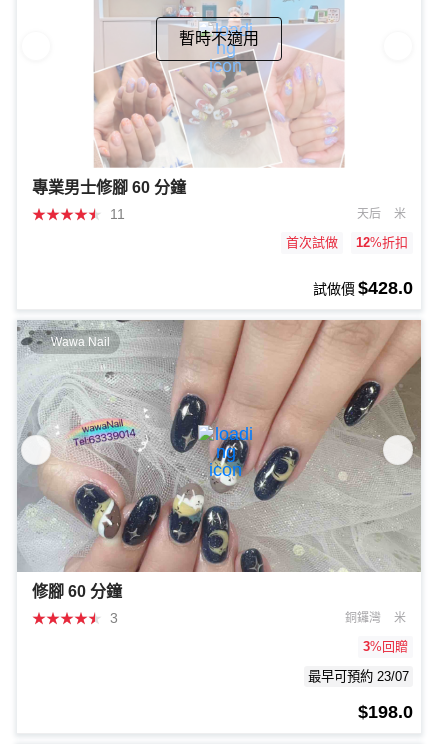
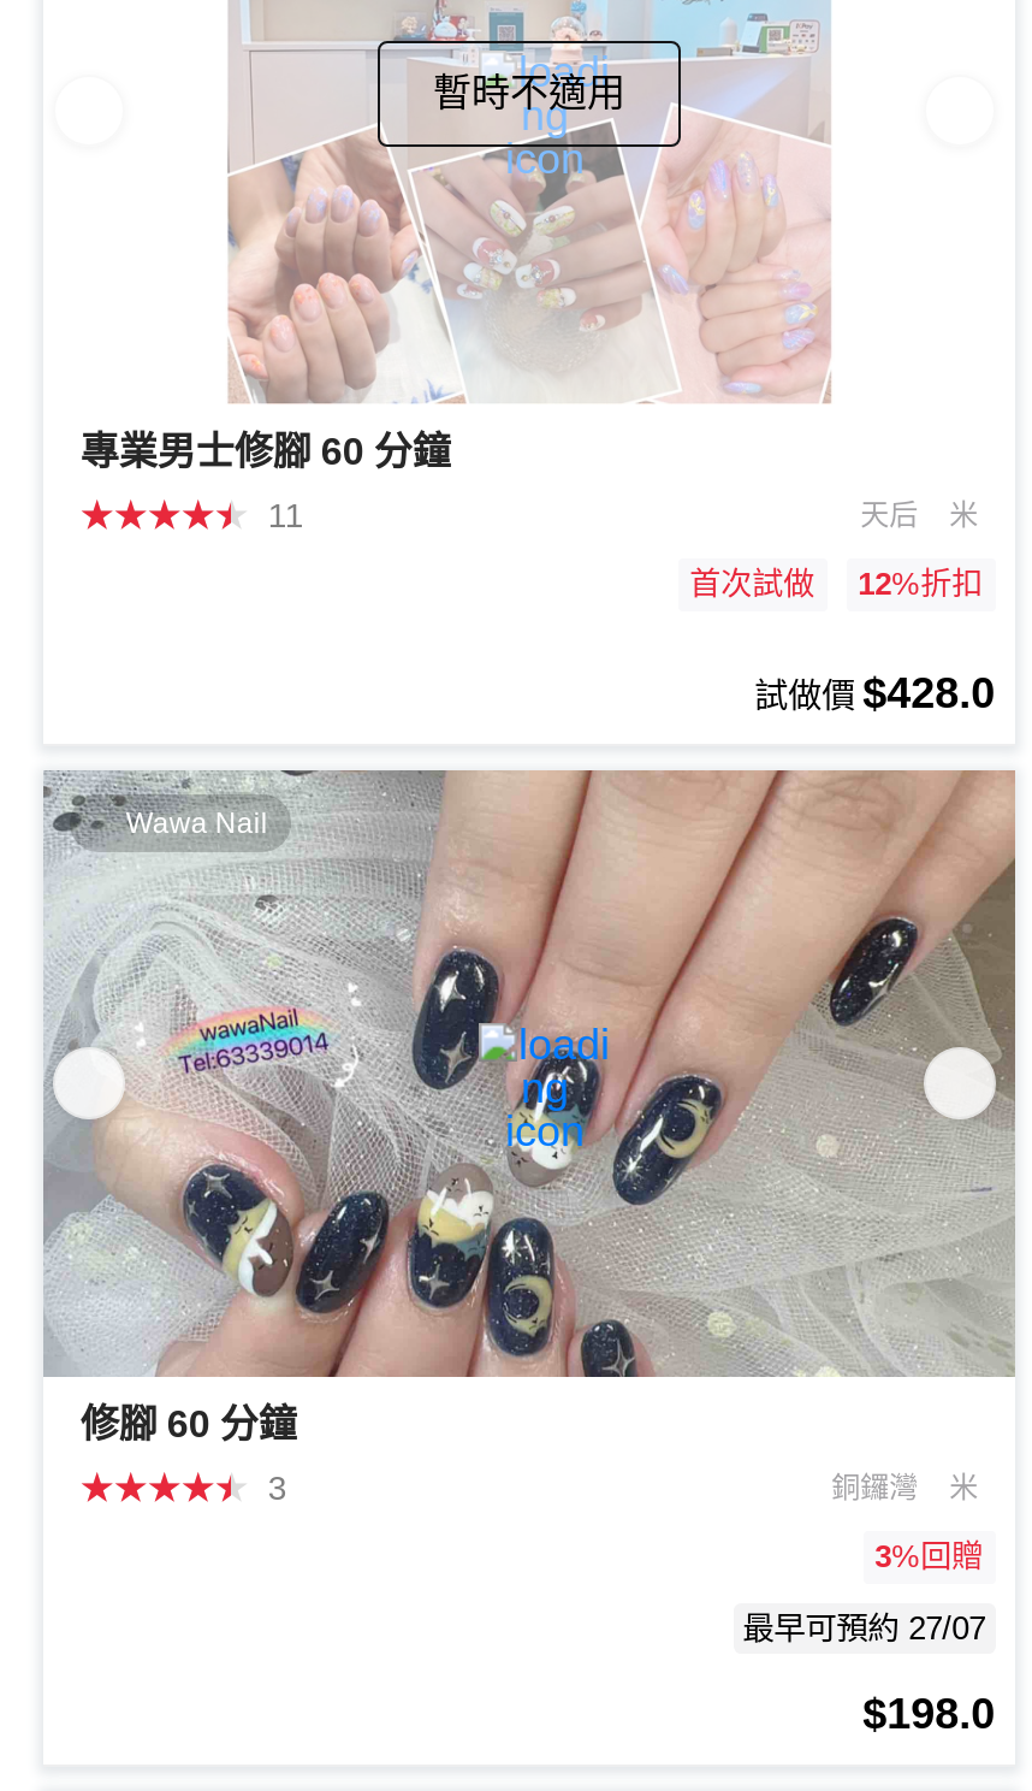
- 最早可預約 23/07
+ 最早可預約 27/07
